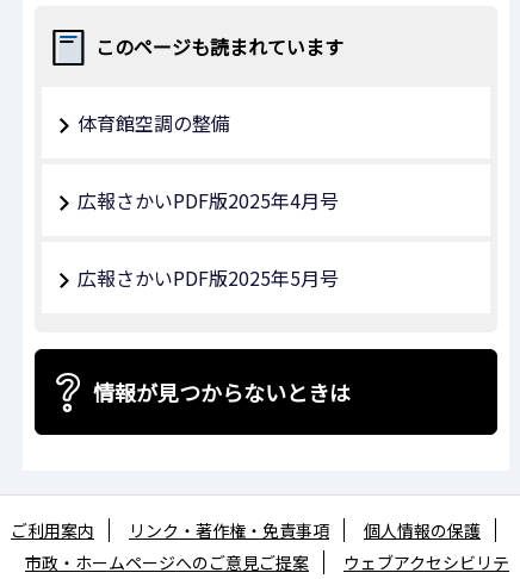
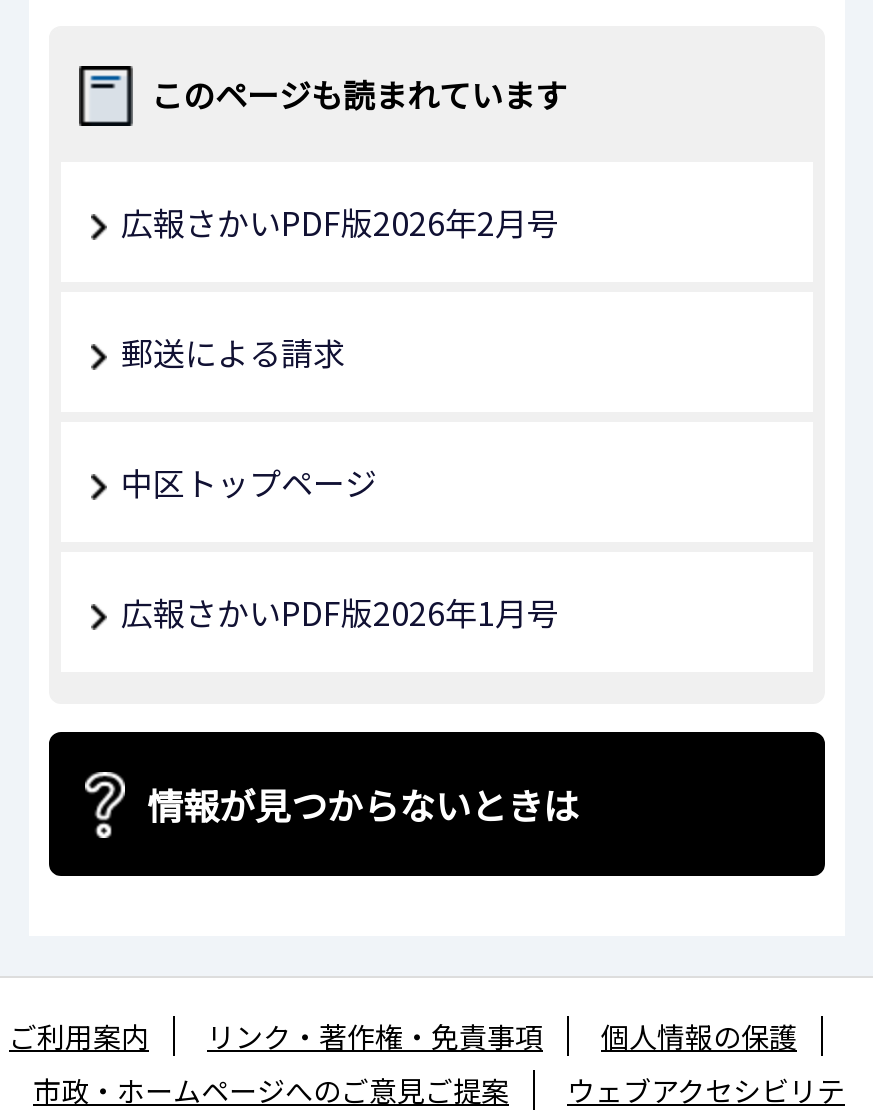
- 体育館空調の整備
- 広報さかいPDF版2025年4月号
- 広報さかいPDF版2025年5月号
+ 広報さかいPDF版2026年2月号
+ 郵送による請求
+ 中区トップページ
+ 広報さかいPDF版2026年1月号
